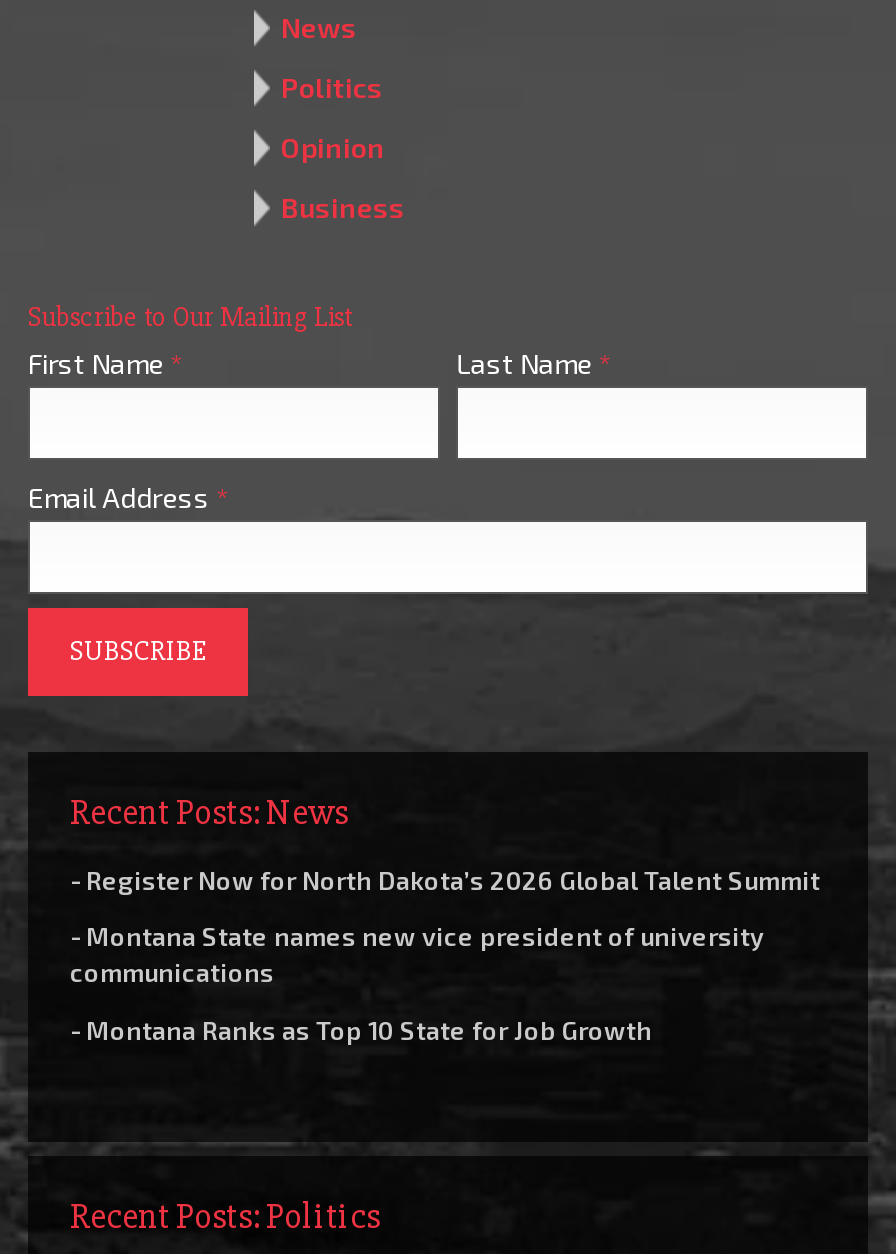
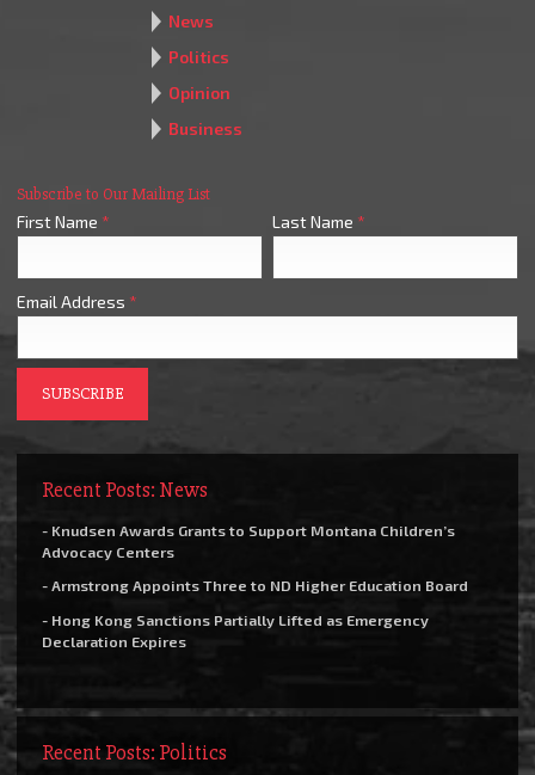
- - Register Now for North Dakota’s 2026 Global Talent Summit
+ - Knudsen Awards Grants to Support Montana Children’s
+ Advocacy Centers

- - Montana State names new vice president of university
- communications
+ - Armstrong Appoints Three to ND Higher Education Board

- - Montana Ranks as Top 10 State for Job Growth
+ - Hong Kong Sanctions Partially Lifted as Emergency
+ Declaration Expires
